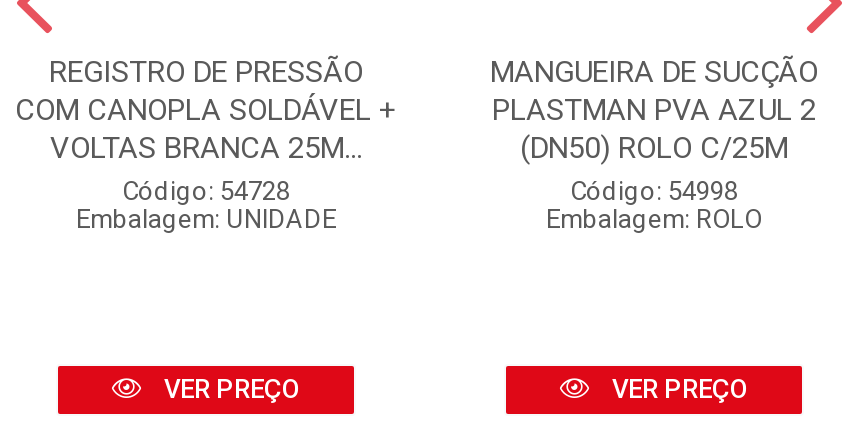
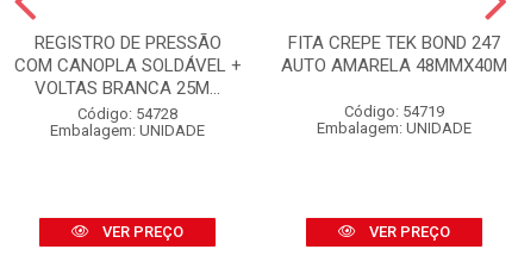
- MANGUEIRA DE SUCÇÃO
- PLASTMAN PVA AZUL 2
- (DN50) ROLO C/25M
- Código: 54998
- Embalagem: ROLO
+ FITA CREPE TEK BOND 247
+ AUTO AMARELA 48MMX40M
+ Código: 54719
+ Embalagem: UNIDADE
